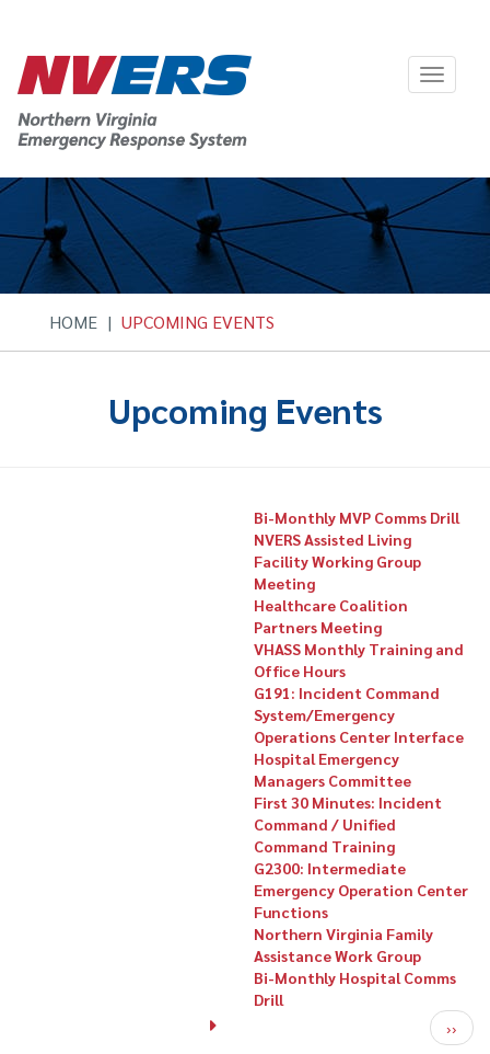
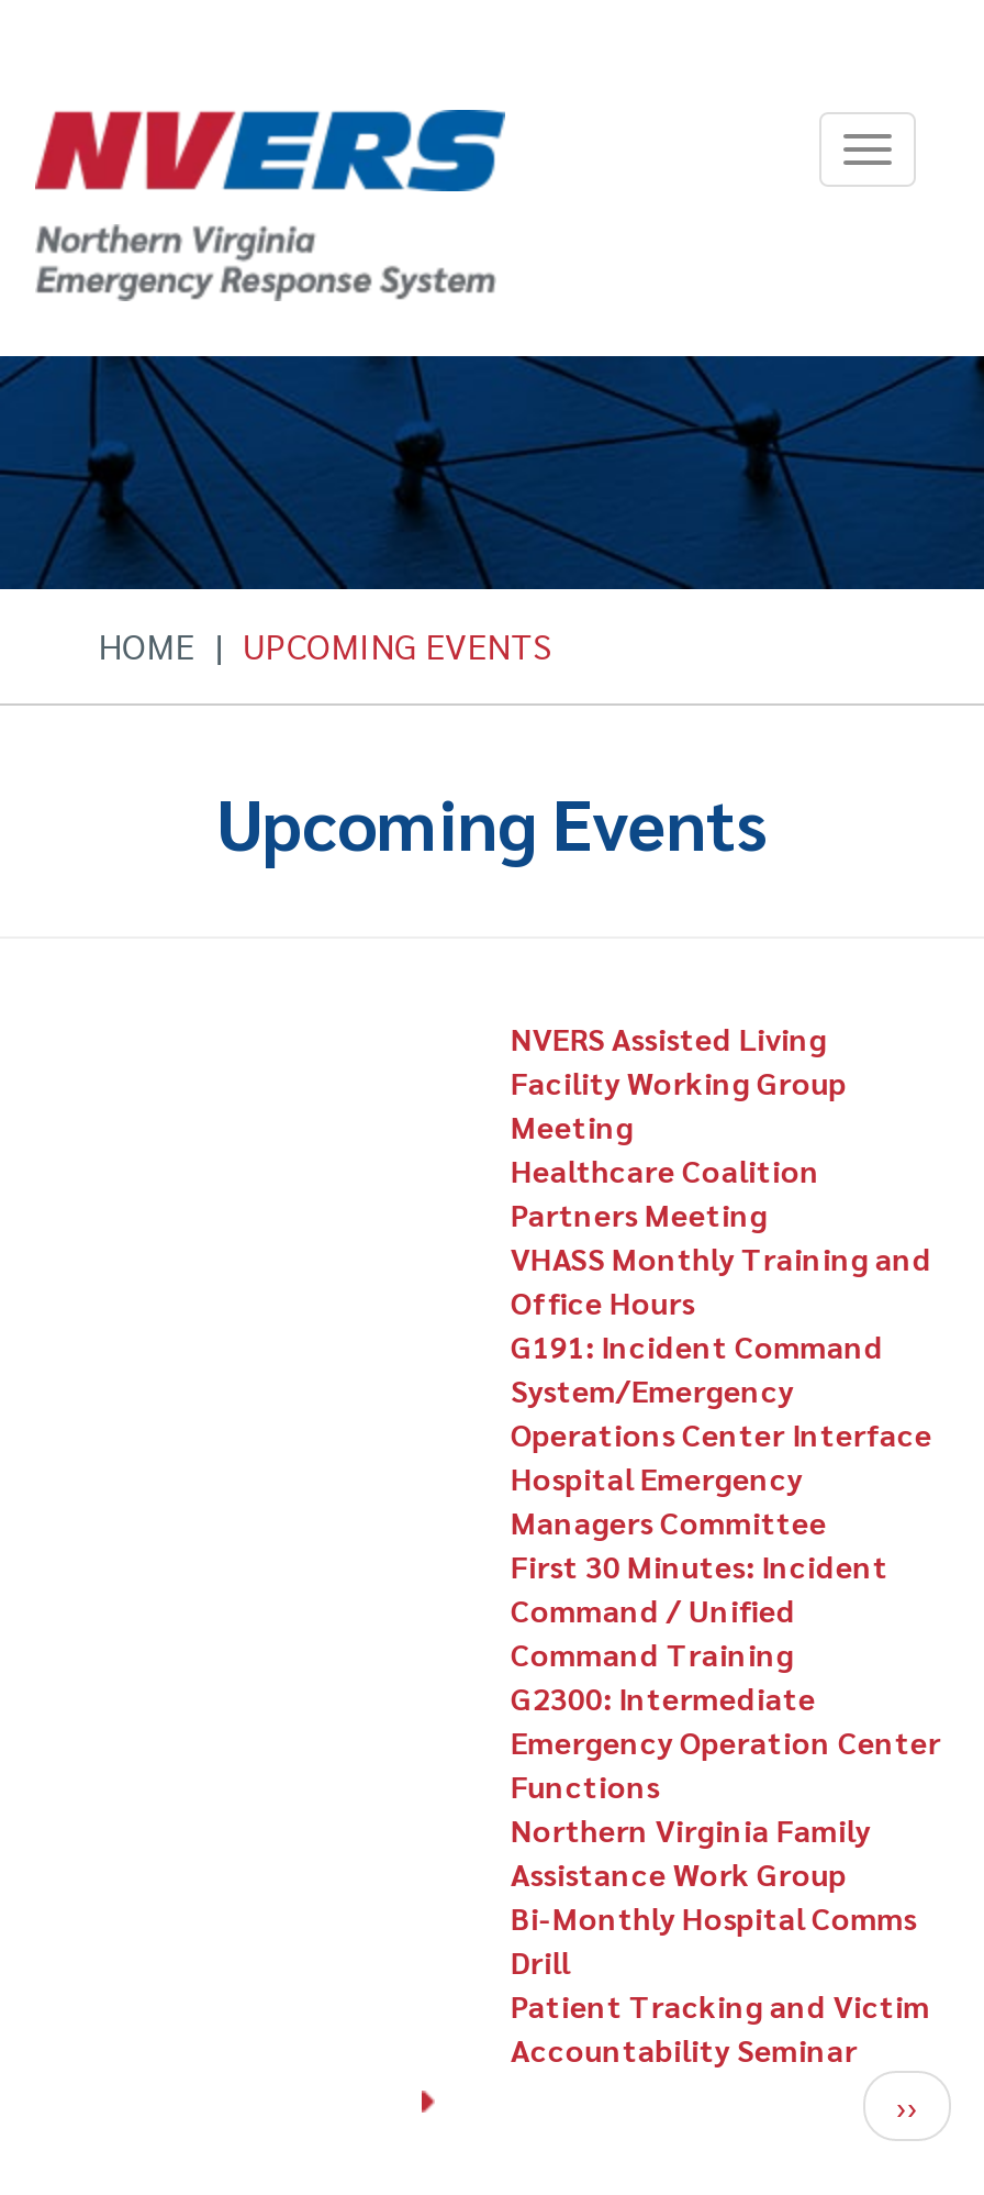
- Bi-Monthly MVP Comms Drill

moved up: NVERS Assisted Living | Facility Working Group | Meeting | ... | Bi-Monthly Hospital Comms | Drill

+ Patient Tracking and Victim
+ Accountability Seminar
